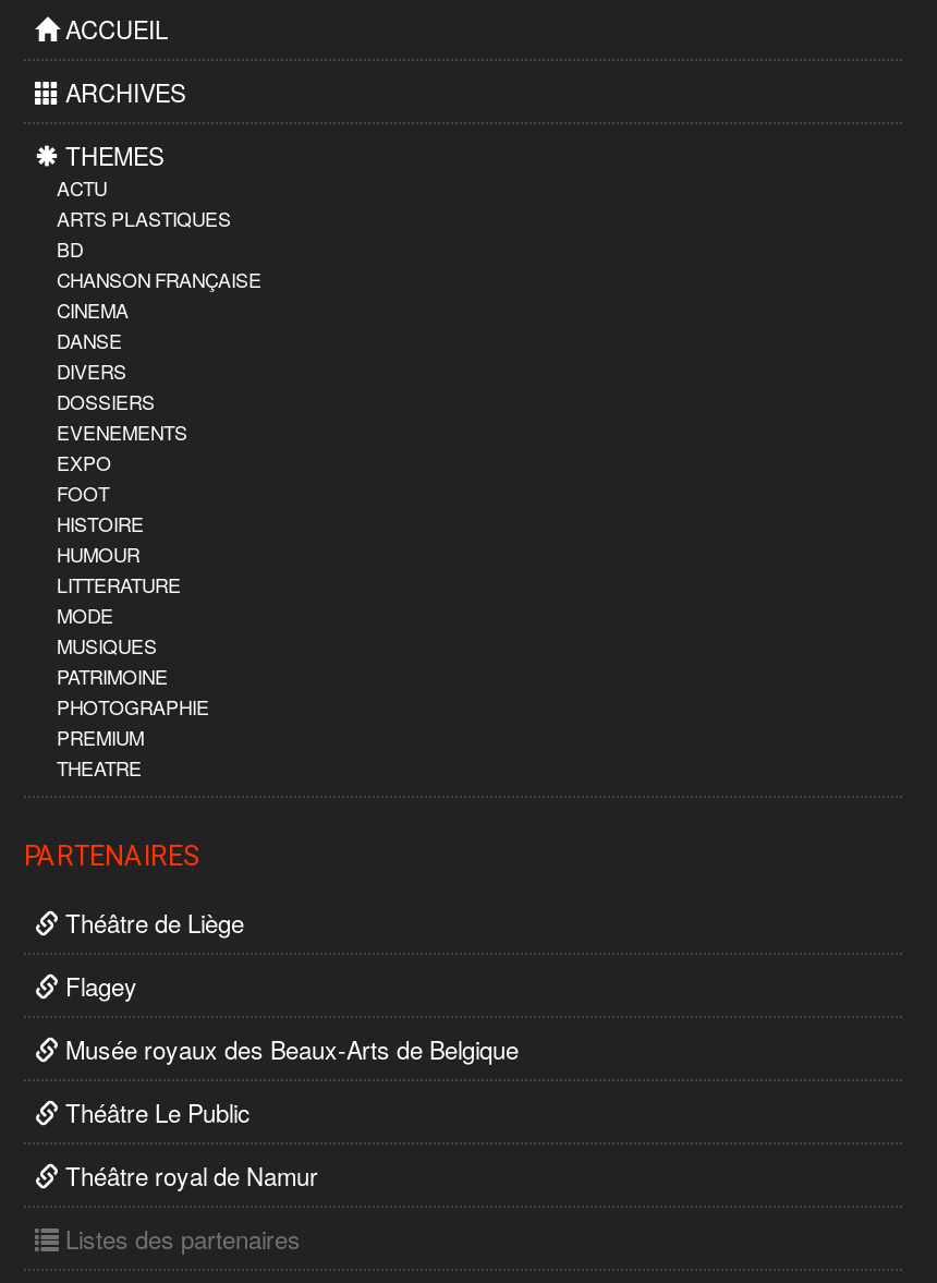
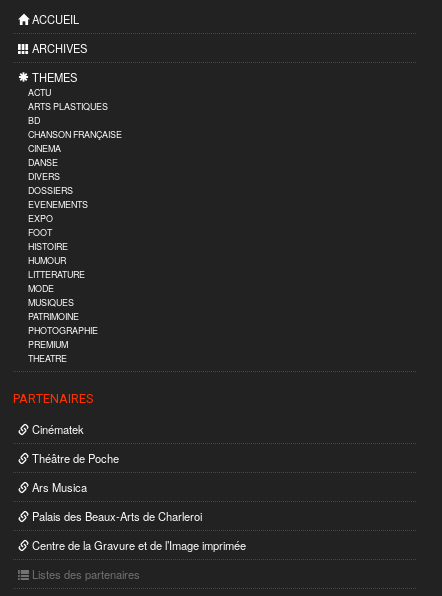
- Théâtre de Liège
+ Cinématek

- Flagey
+ Théâtre de Poche

- Musée royaux des Beaux-Arts de Belgique
+ Ars Musica

- Théâtre Le Public
+ Palais des Beaux-Arts de Charleroi

- Théâtre royal de Namur
+ Centre de la Gravure et de l’Image imprimée
